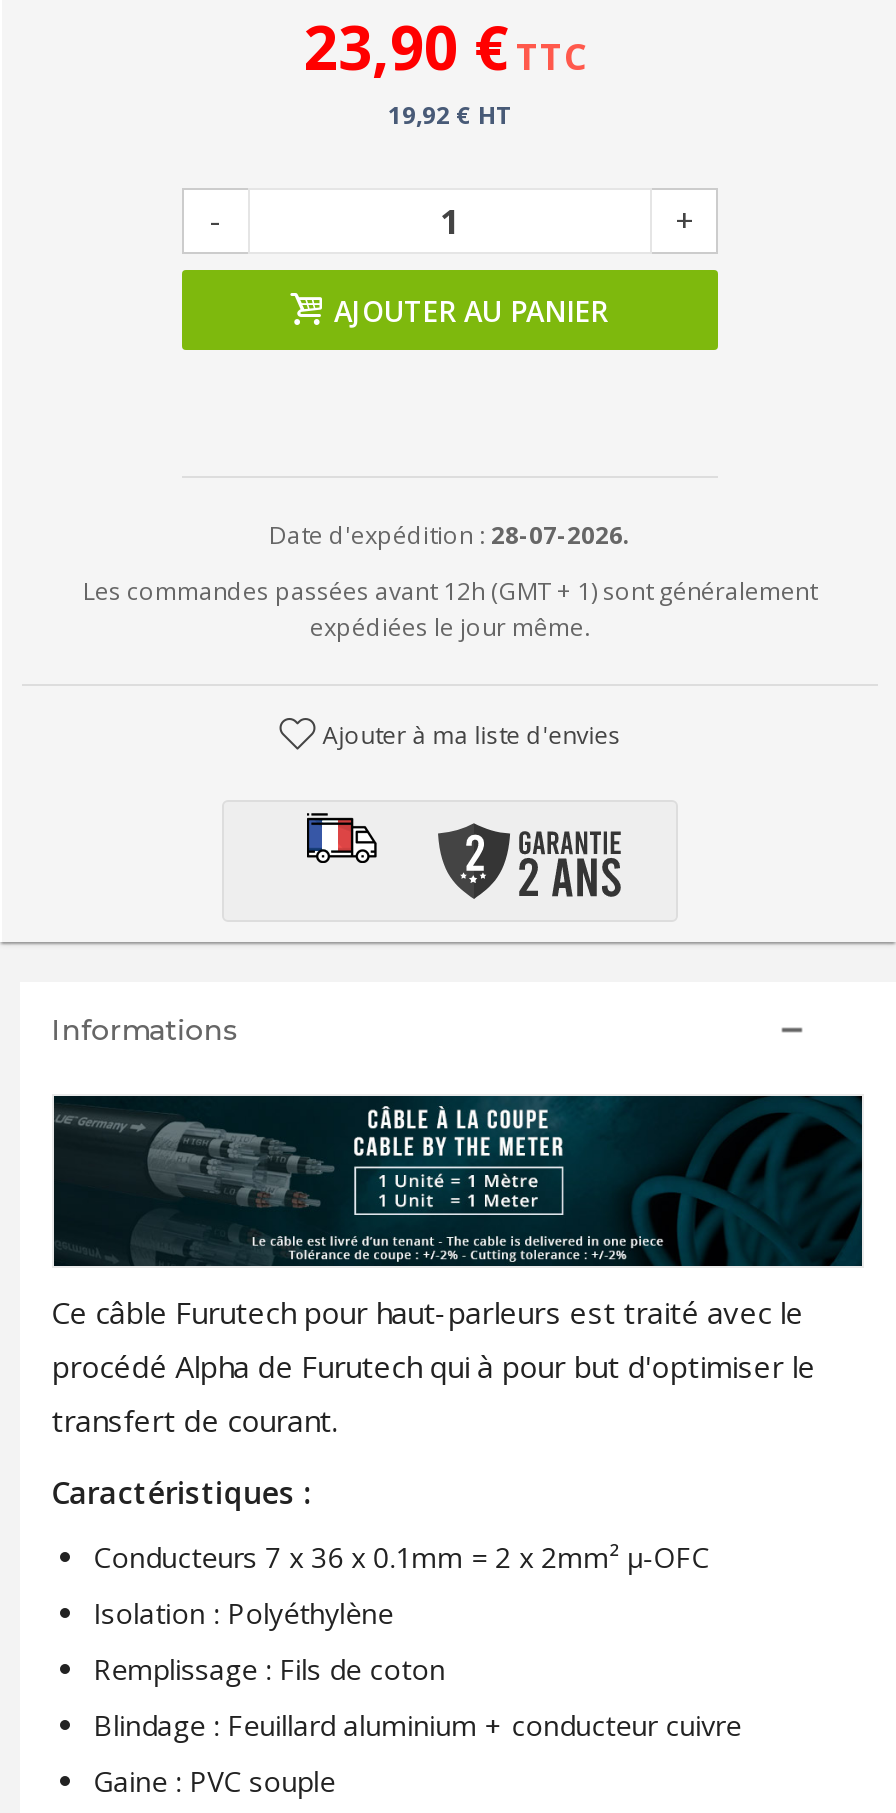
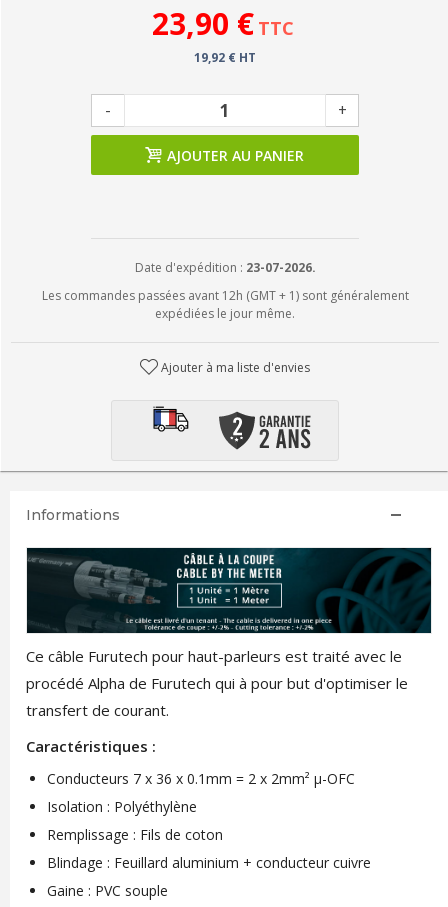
- Date d'expédition : 28-07-2026.
+ Date d'expédition : 23-07-2026.
